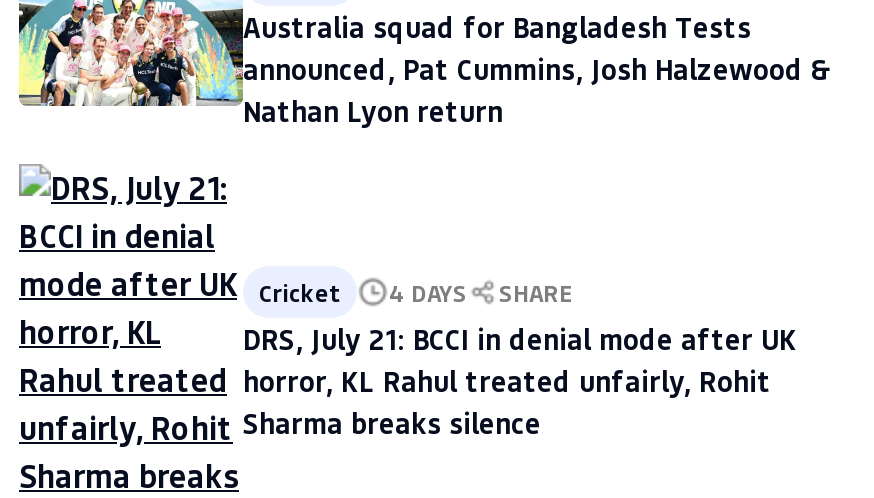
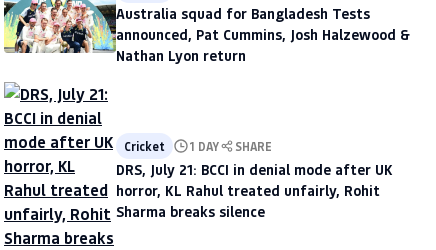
- Cricket 4 DAYS SHARE
+ Cricket 1 DAY SHARE
